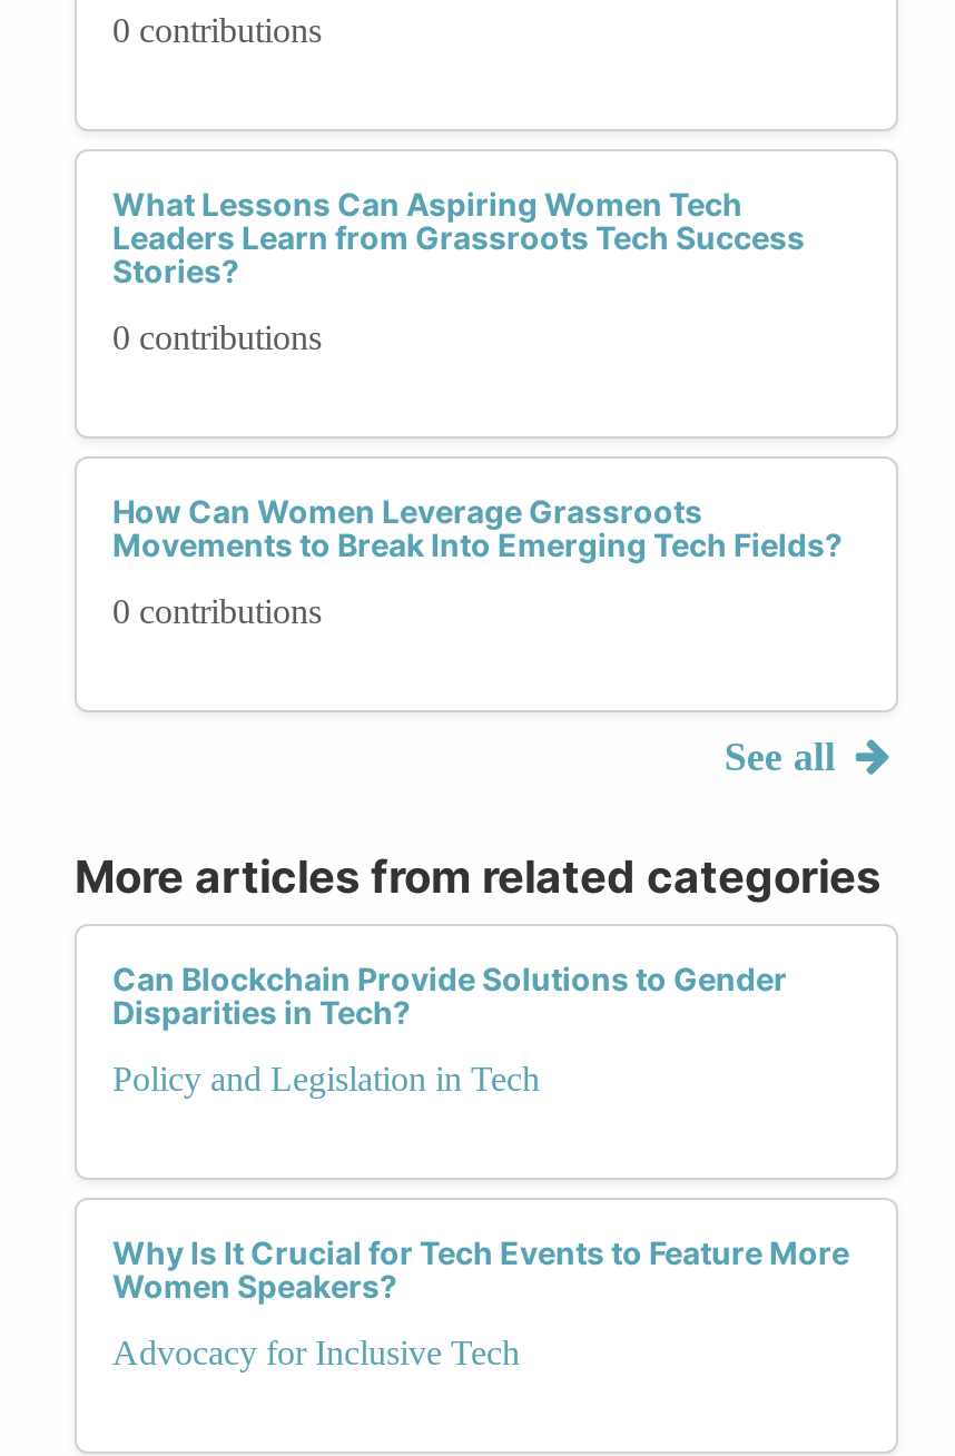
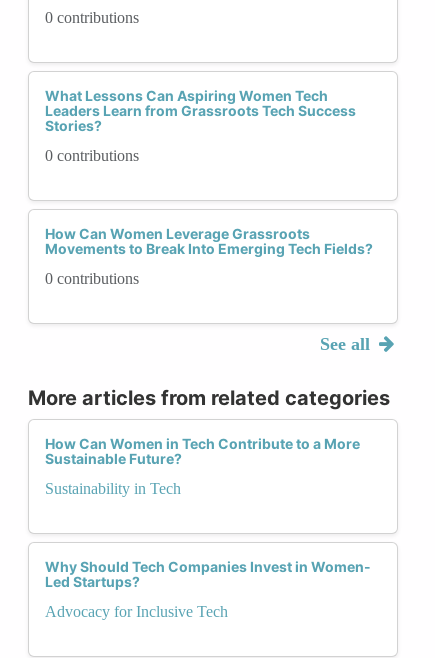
- Can Blockchain Provide Solutions to Gender
- Disparities in Tech?
+ How Can Women in Tech Contribute to a More
+ Sustainable Future?

- Policy and Legislation in Tech
+ Sustainability in Tech

- Why Is It Crucial for Tech Events to Feature More
- Women Speakers?
+ Why Should Tech Companies Invest in Women-
+ Led Startups?
